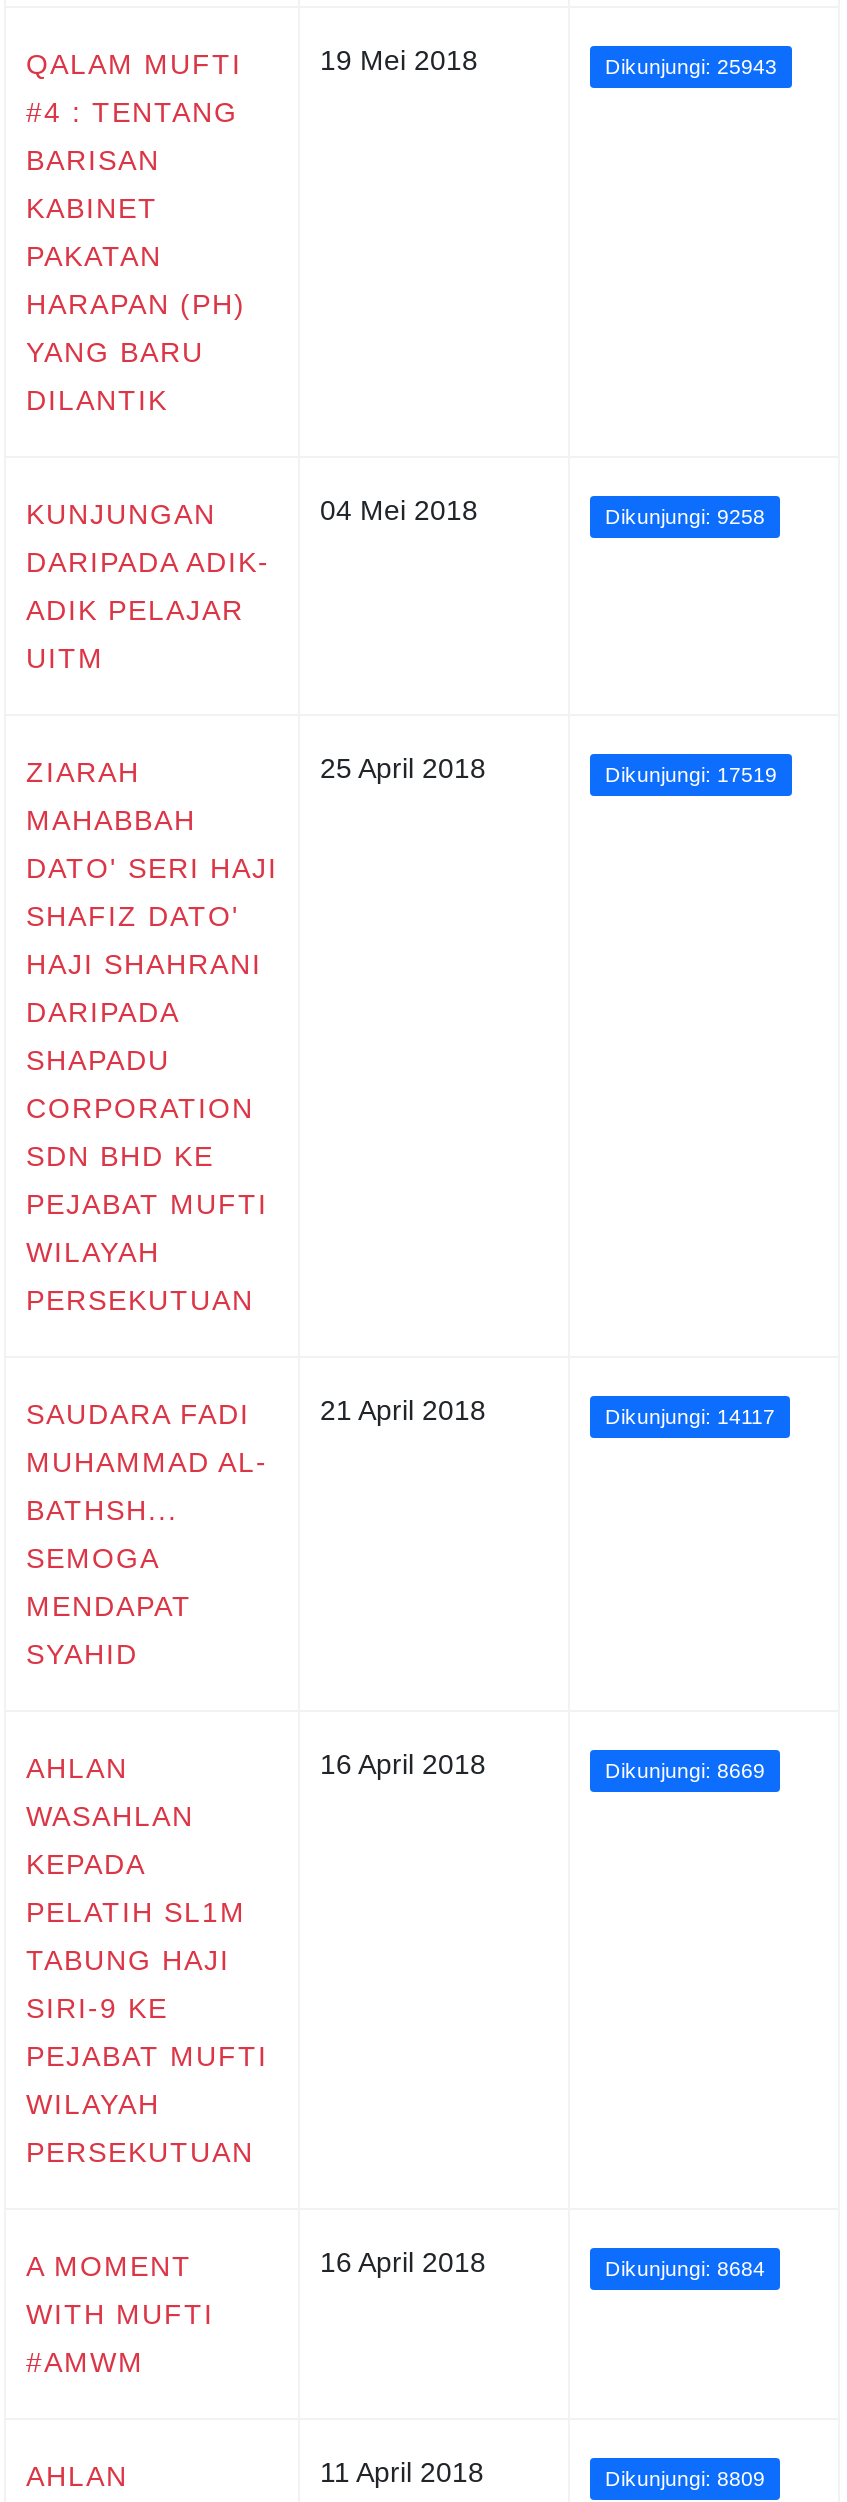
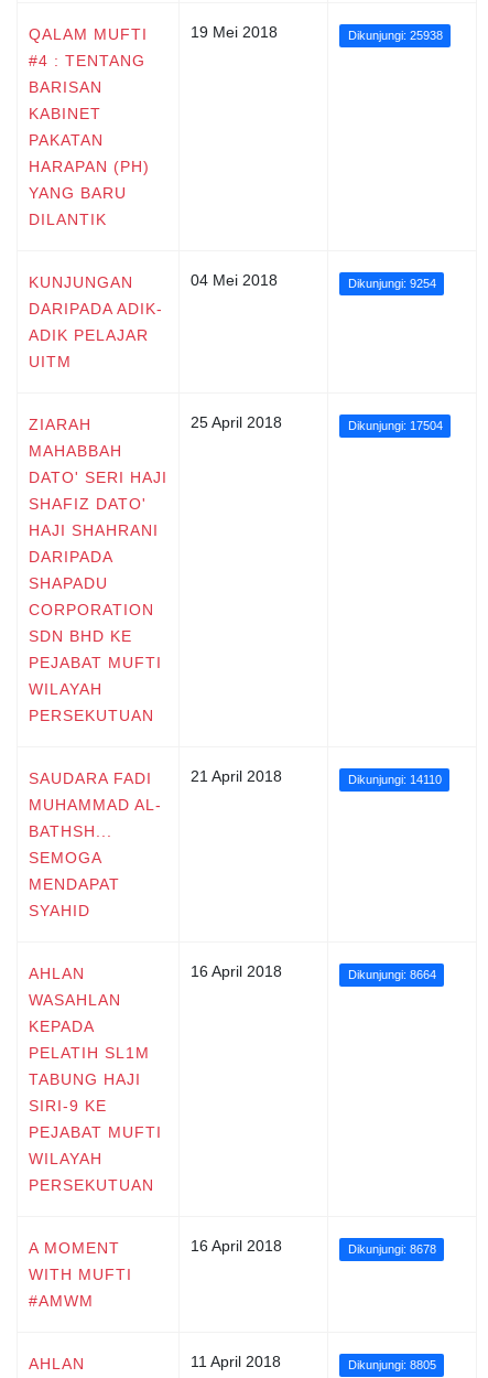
- Dikunjungi: 25943
+ Dikunjungi: 25938

- Dikunjungi: 9258
+ Dikunjungi: 9254

- Dikunjungi: 17519
+ Dikunjungi: 17504

- Dikunjungi: 14117
+ Dikunjungi: 14110

- Dikunjungi: 8669
+ Dikunjungi: 8664

- Dikunjungi: 8684
+ Dikunjungi: 8678

- Dikunjungi: 8809
+ Dikunjungi: 8805
